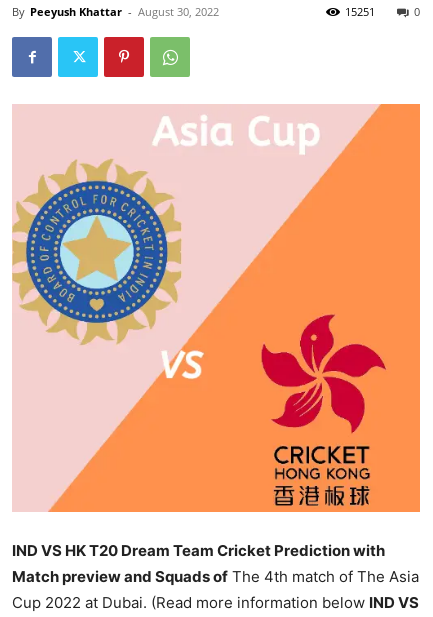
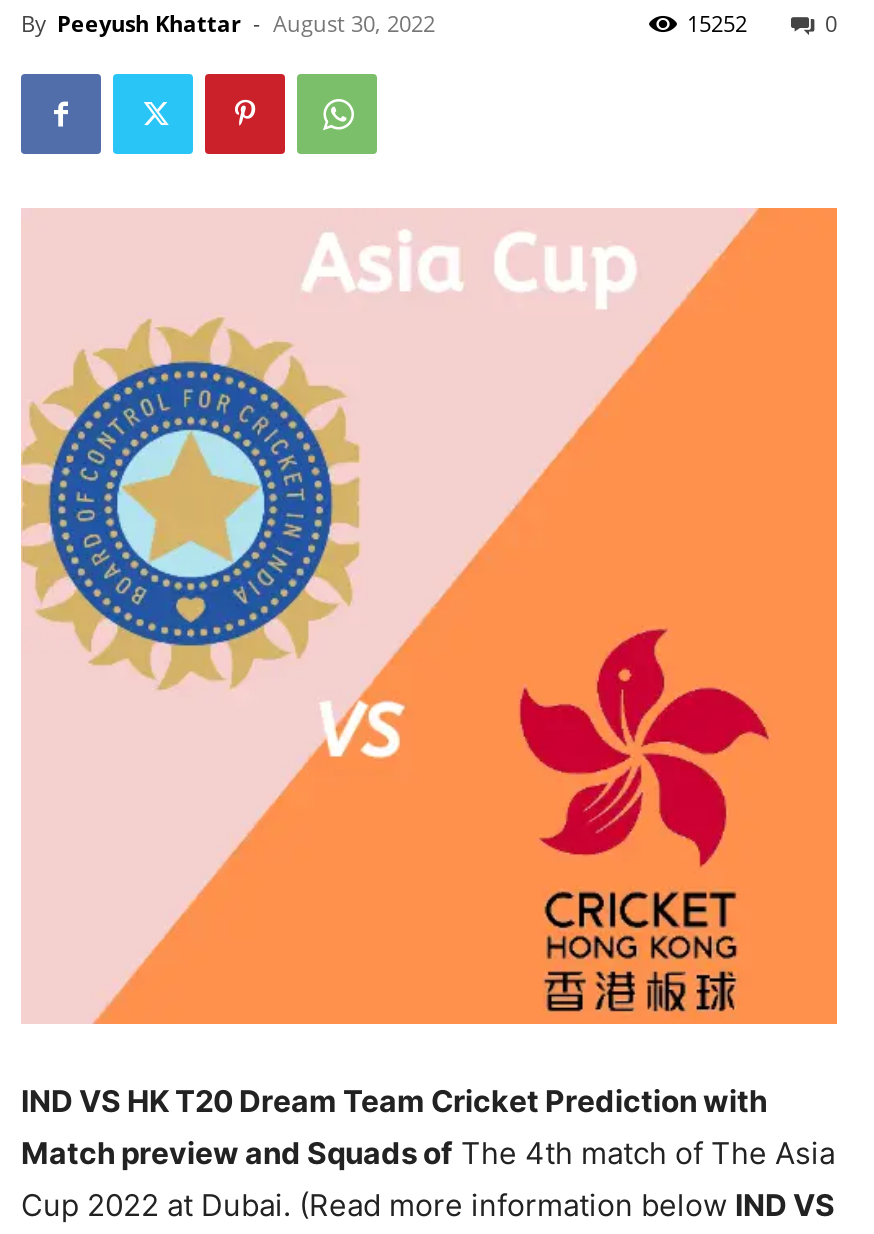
- 15251
+ 15252
